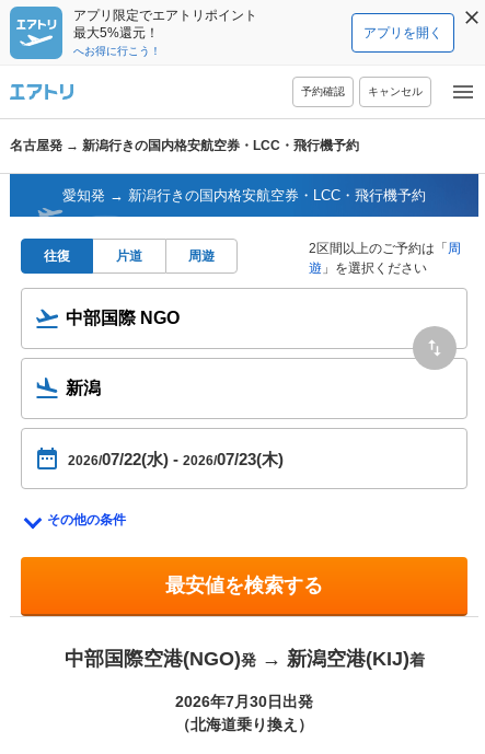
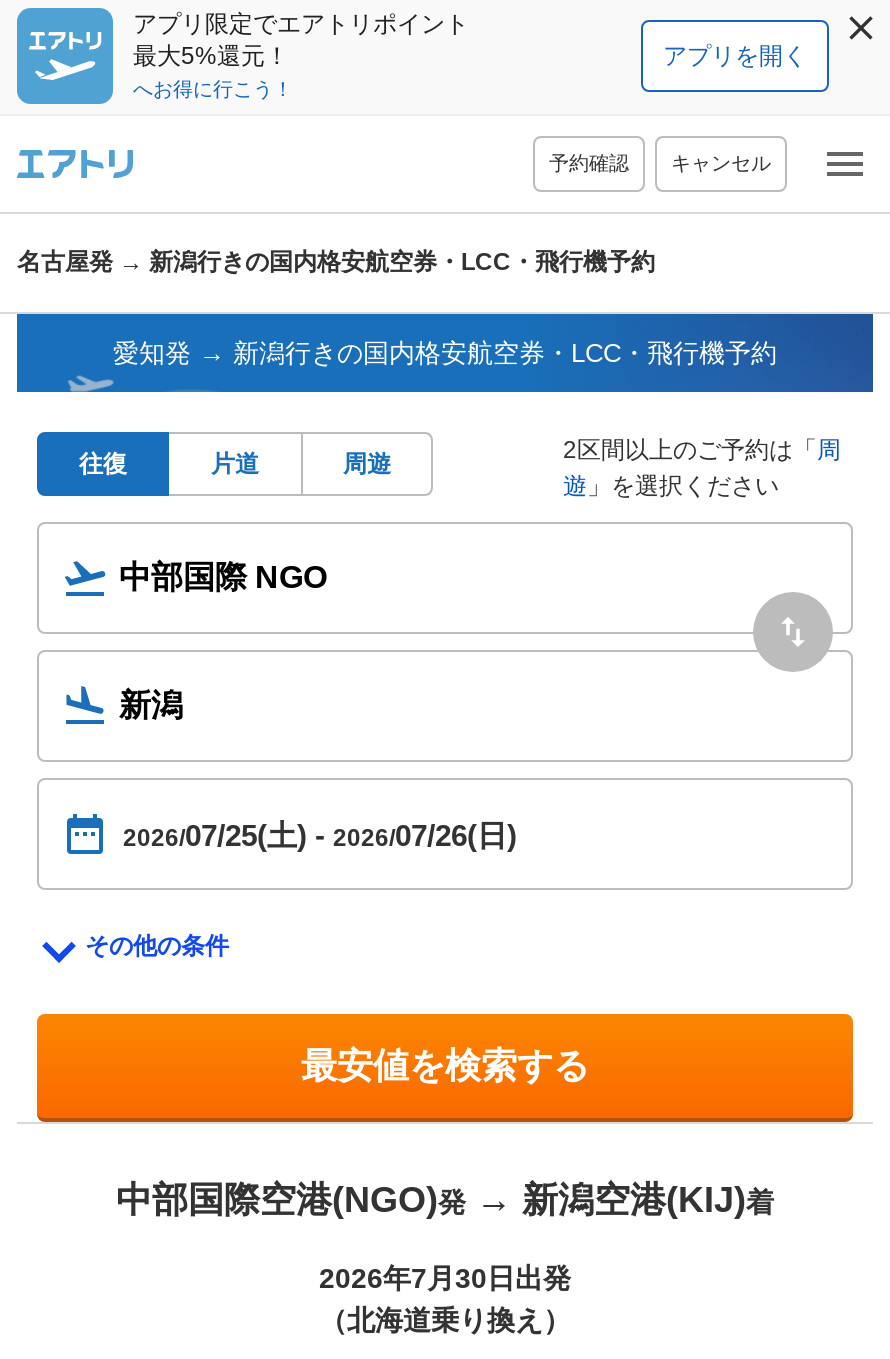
- 2026/07/22(水) - 2026/07/23(木)
+ 2026/07/25(土) - 2026/07/26(日)
